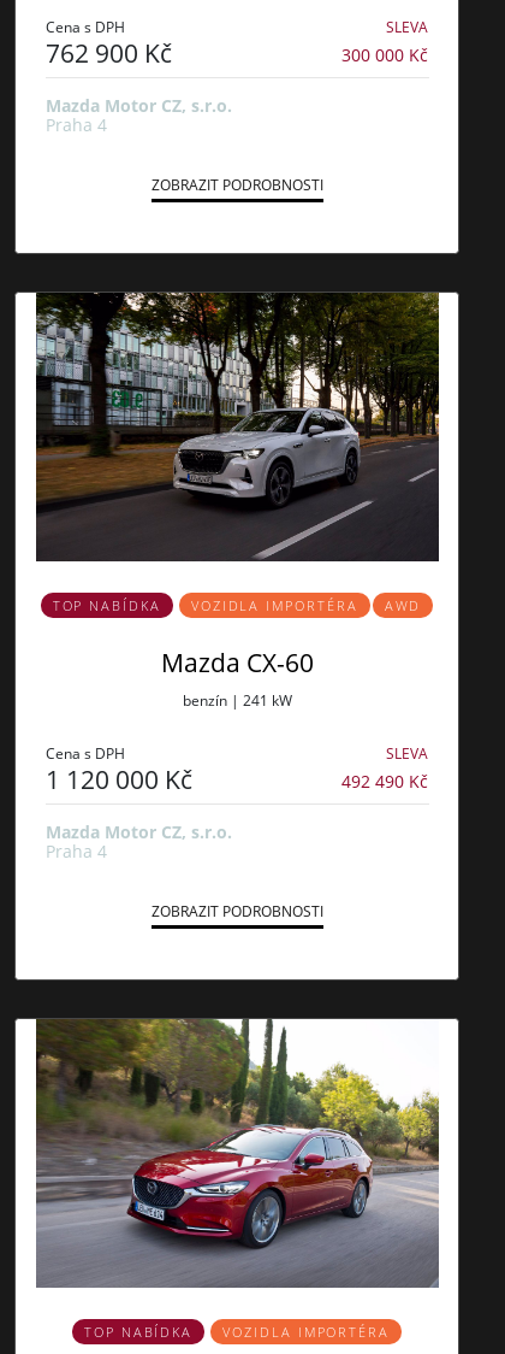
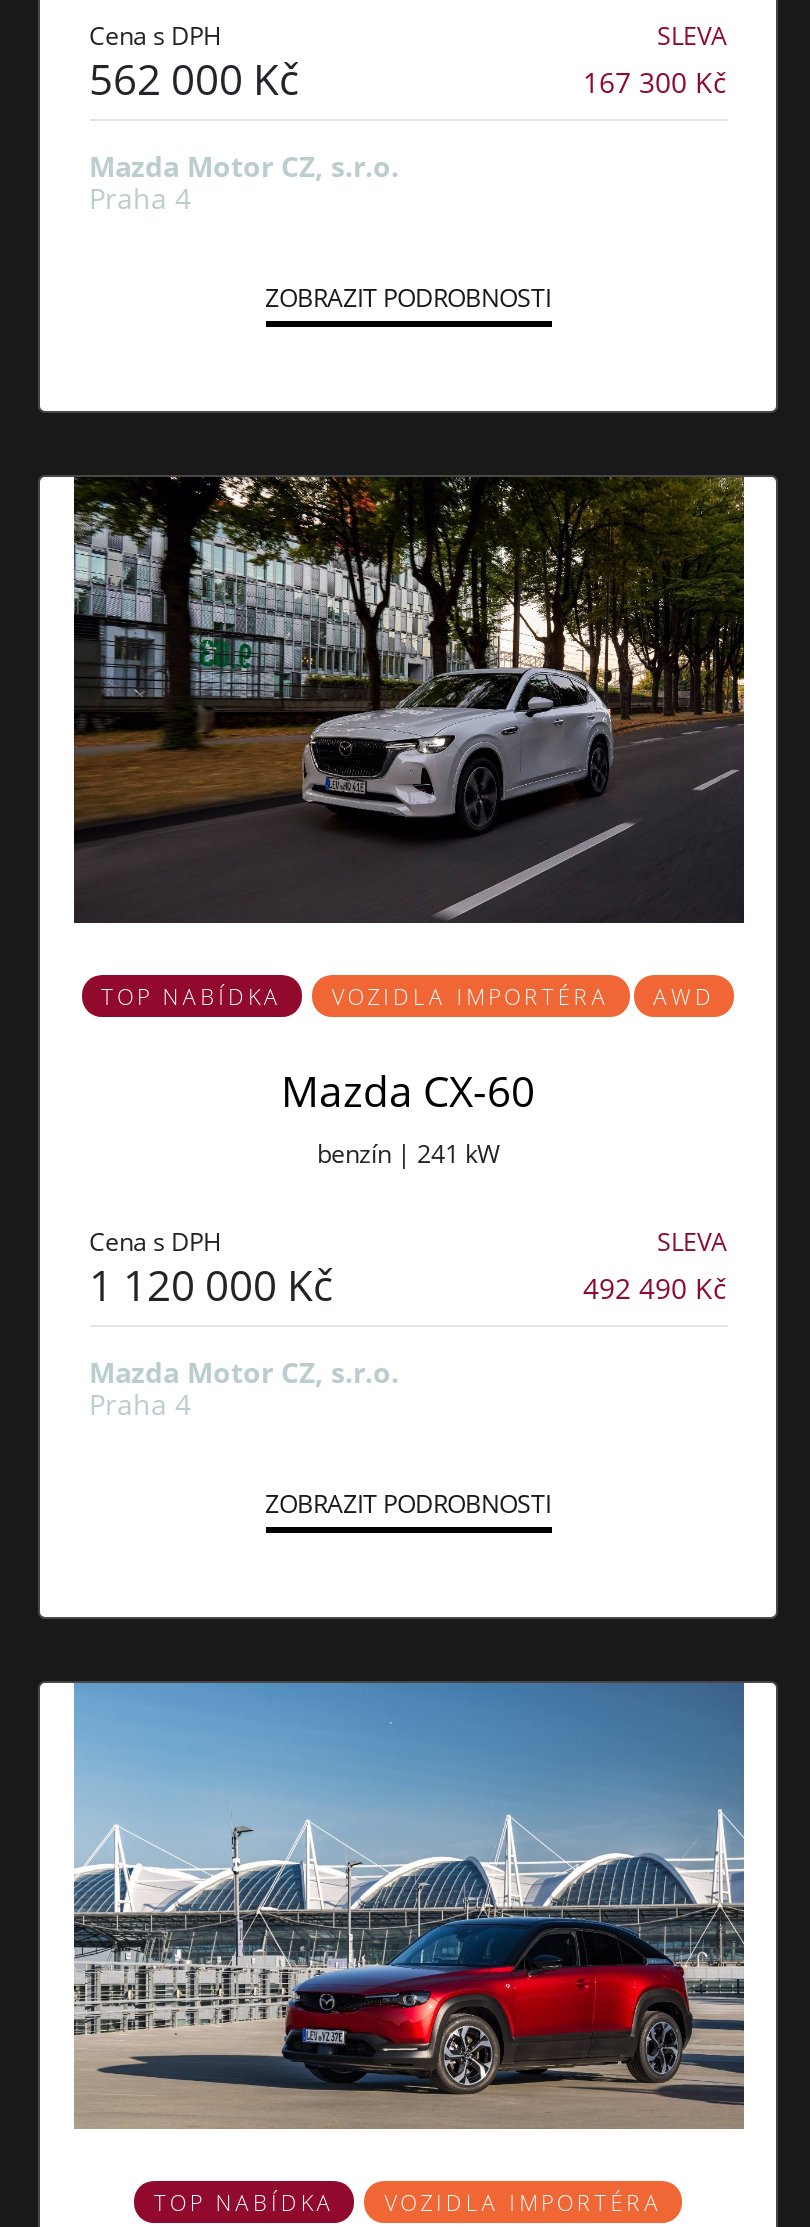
- 762 900 Kč
+ 562 000 Kč

- 300 000 Kč
+ 167 300 Kč

- [image]
+ [image]
